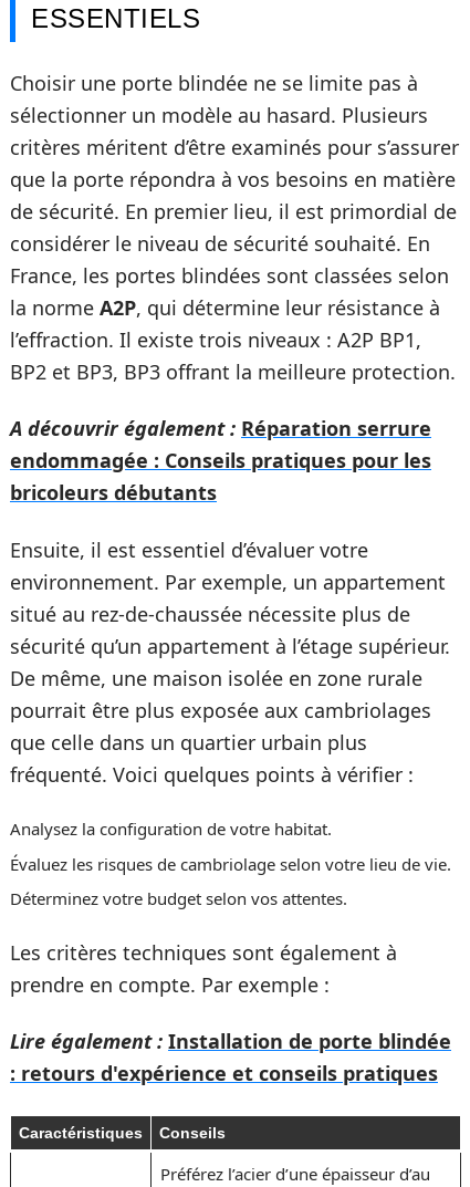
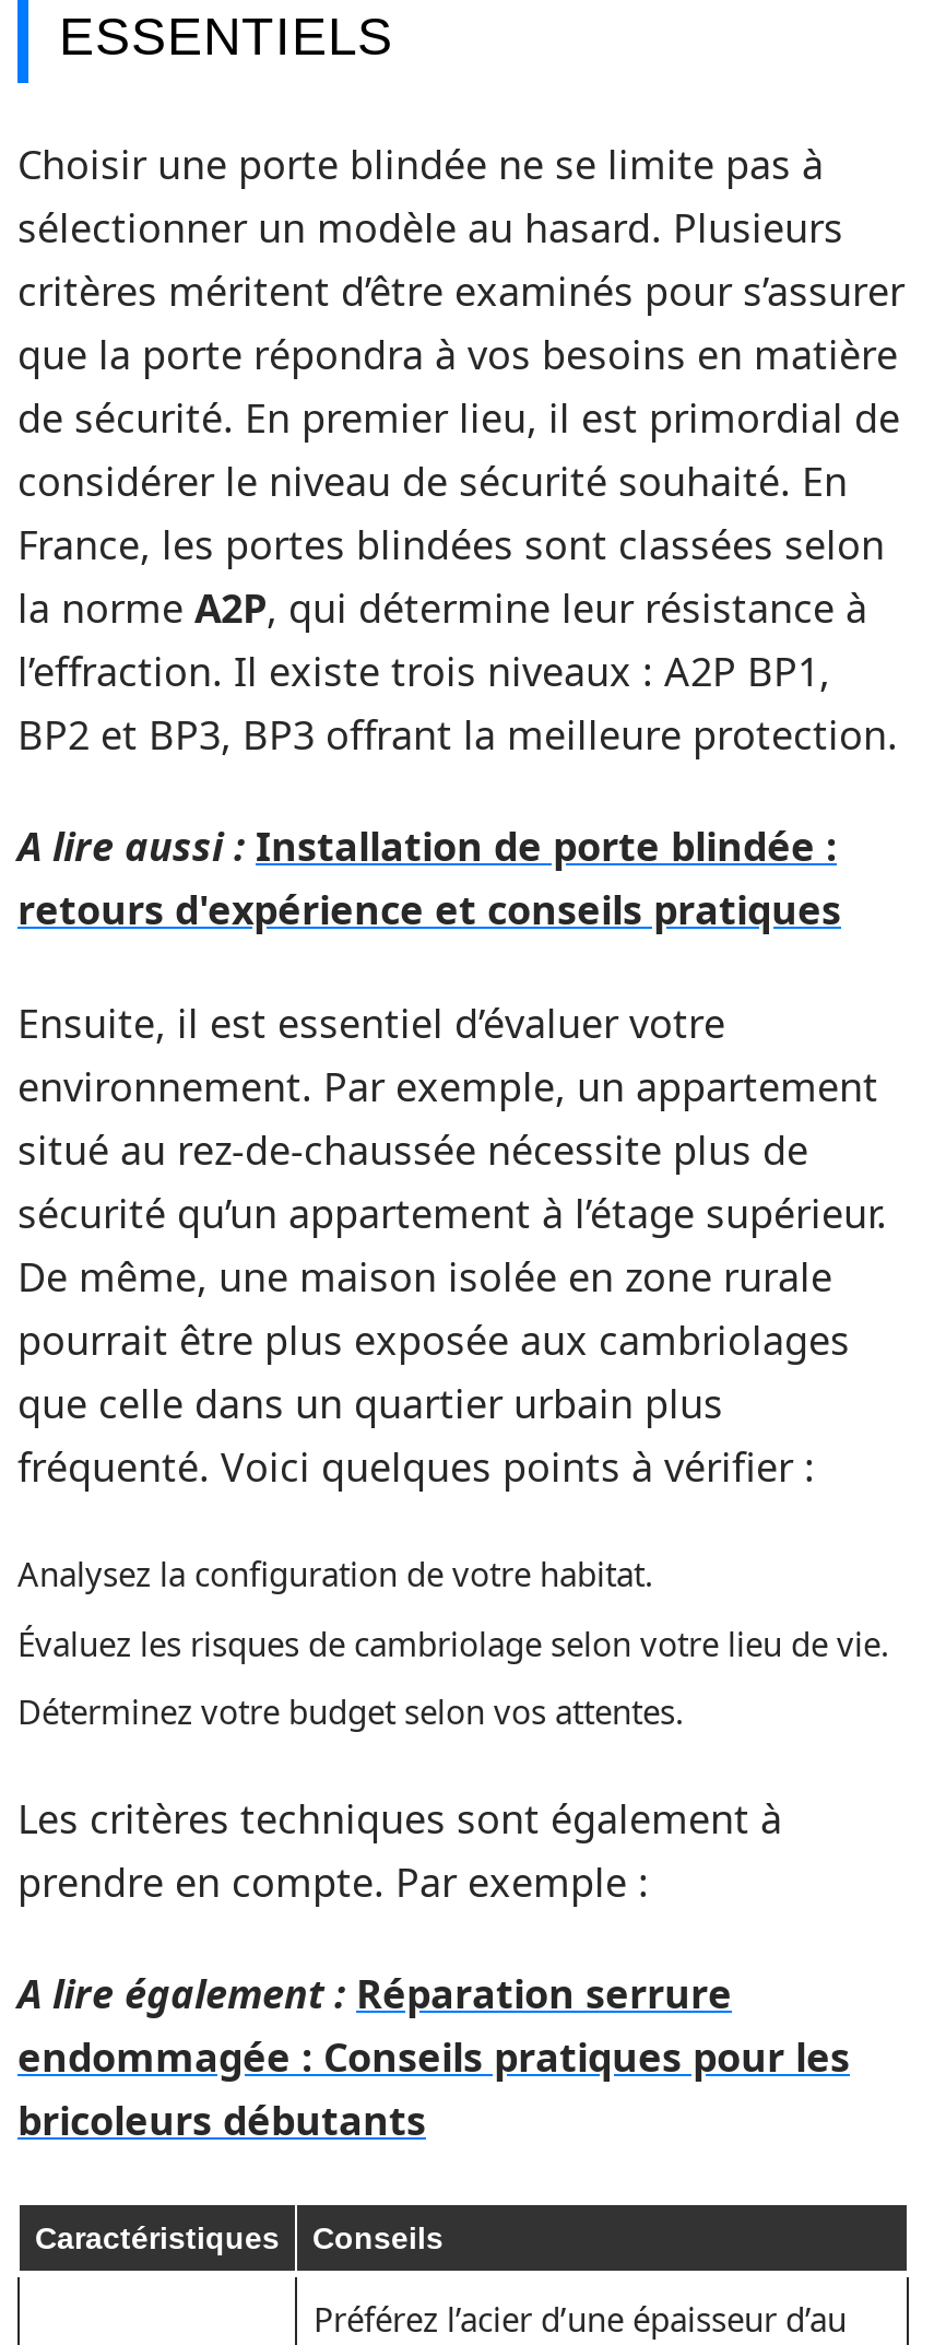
- A découvrir également : Réparation serrure
+ A lire aussi : Installation de porte blindée :
+ retours d'expérience et conseils pratiques

moved down: endommagée : Conseils pratiques pour les | bricoleurs débutants

moved up: Ensuite, il est essentiel d’évaluer votre | environnement. Par exemple, un appartement | situé au rez-de-chaussée nécessite plus de | ... | Les critères techniques sont également à | prendre en compte. Par exemple :

- Lire également : Installation de porte blindée
- : retours d'expérience et conseils pratiques
+ A lire également : Réparation serrure
